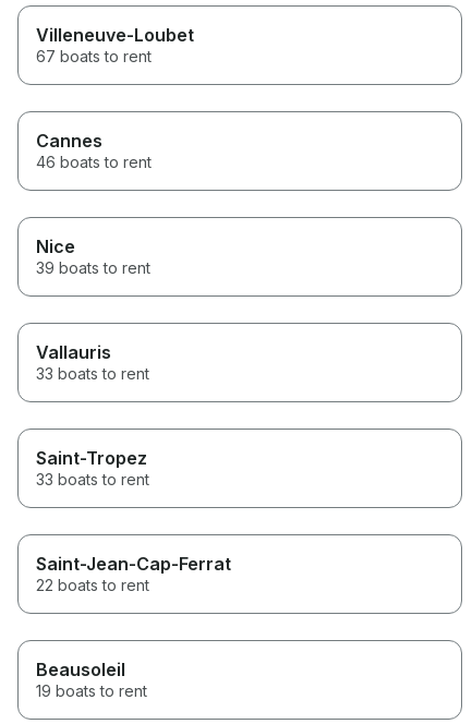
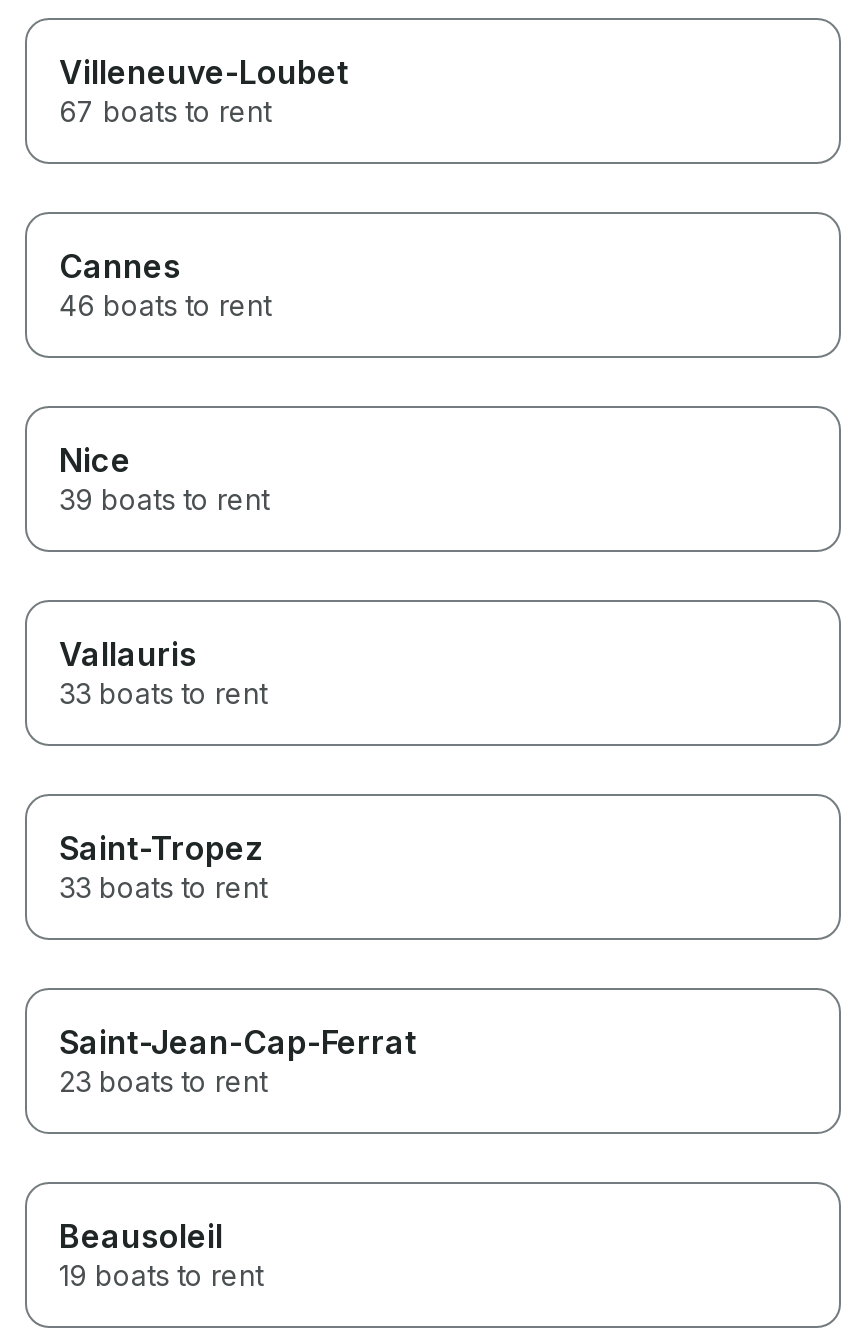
- 22 boats to rent
+ 23 boats to rent
